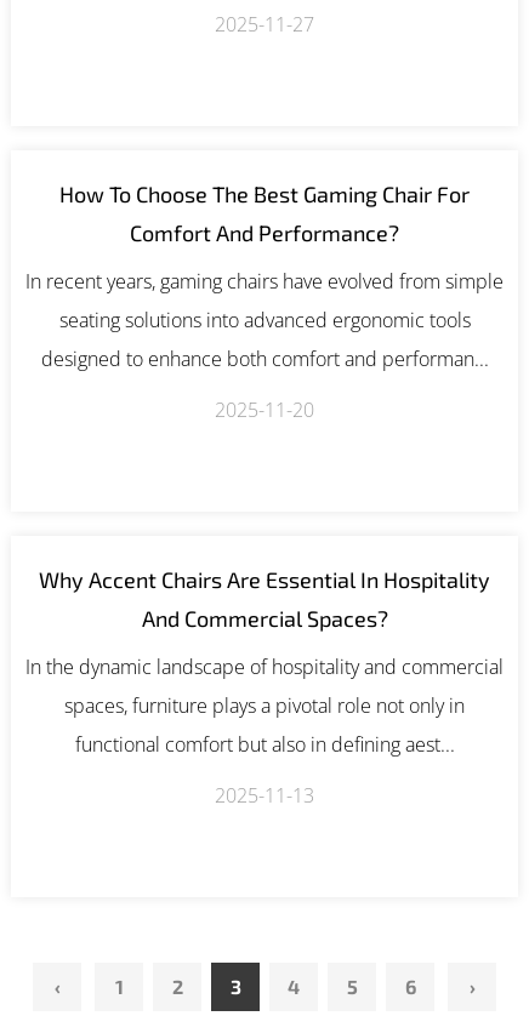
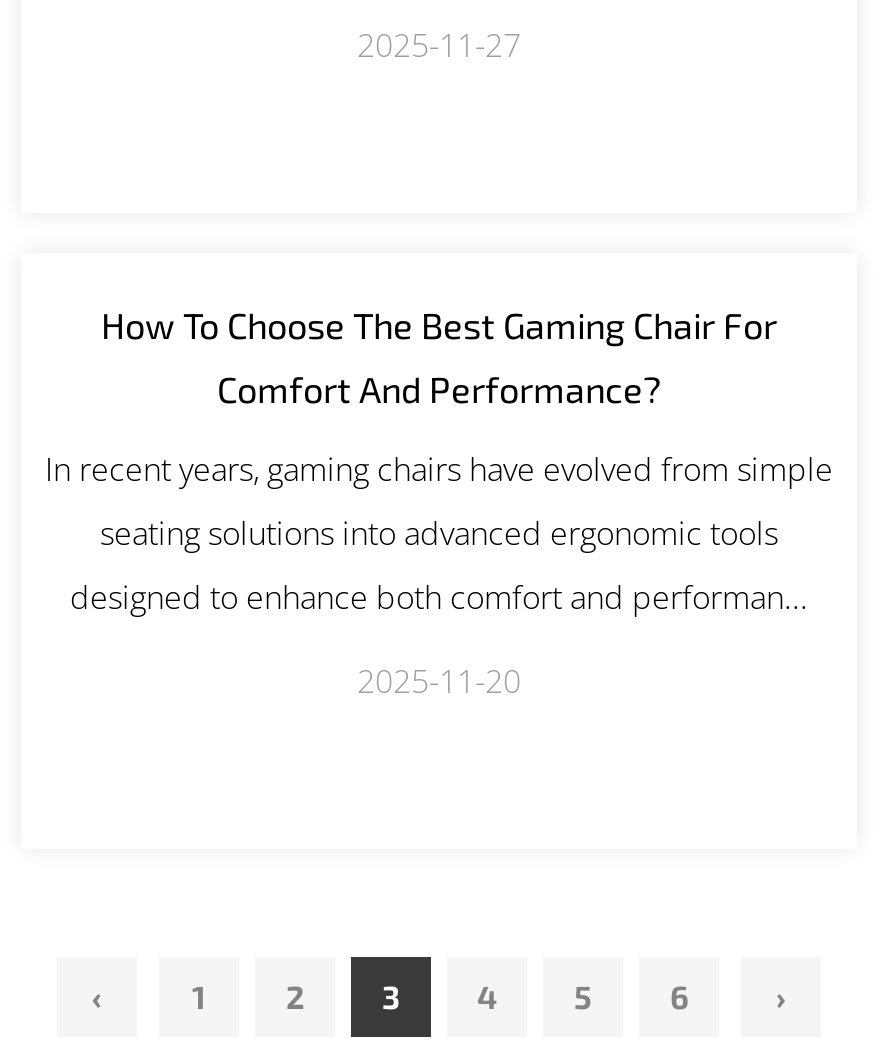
- Why Accent Chairs Are Essential In Hospitality
- And Commercial Spaces?
- In the dynamic landscape of hospitality and commercial
- spaces, furniture plays a pivotal role not only in
- functional comfort but also in defining aest...
- 2025-11-13
